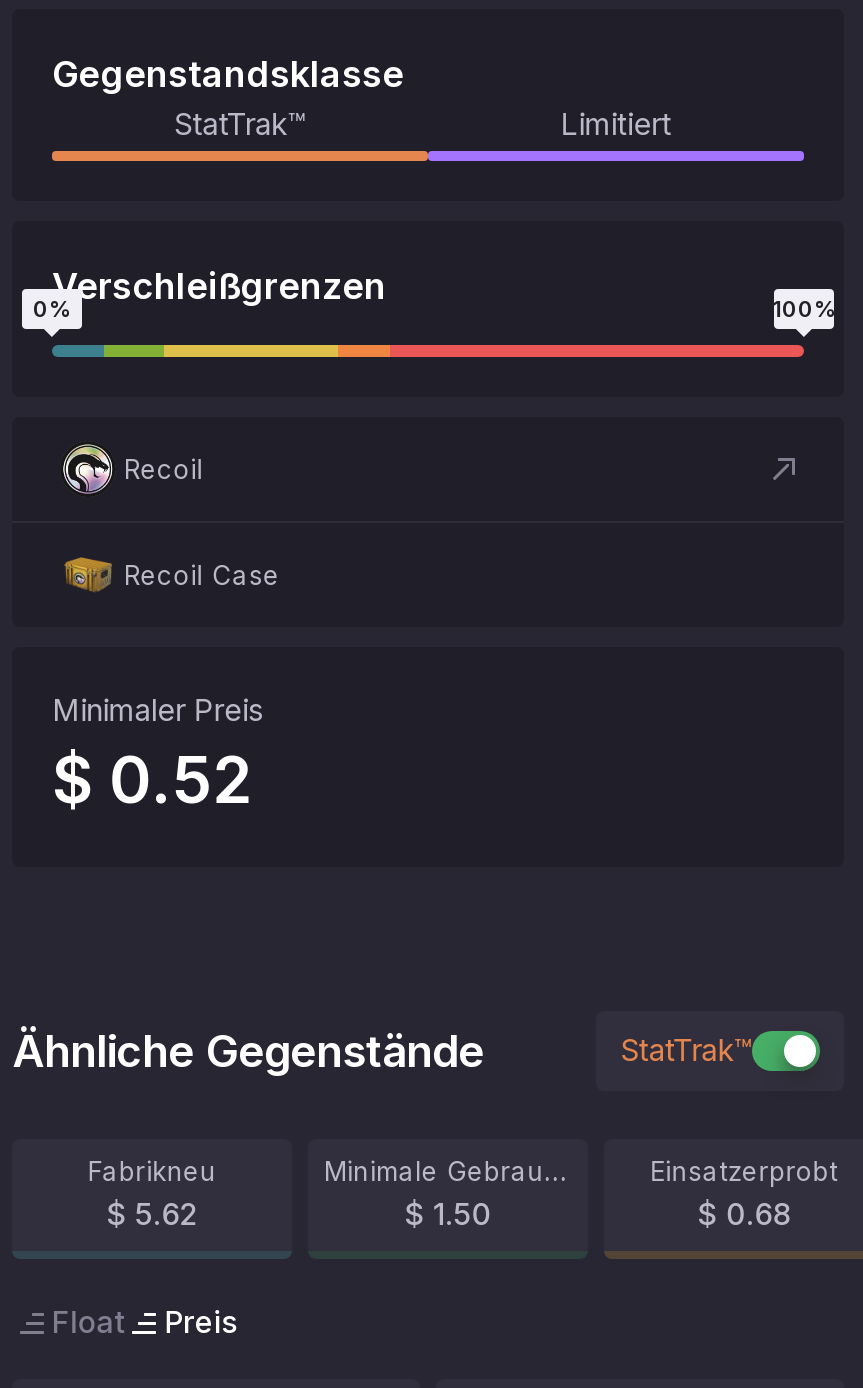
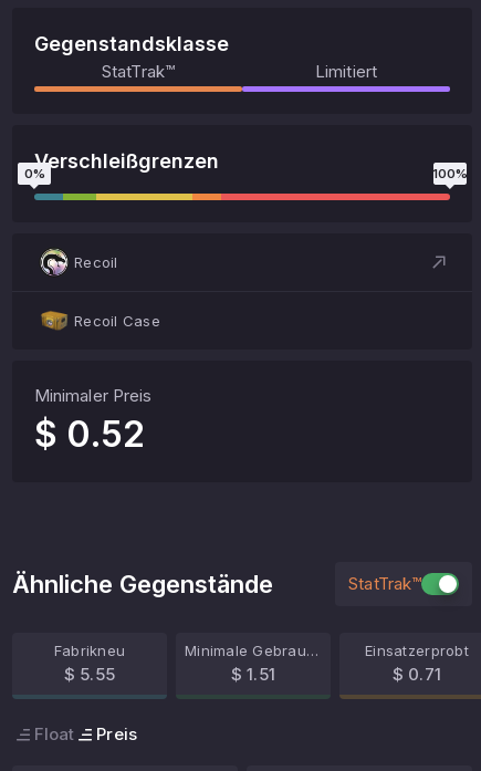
- $ 5.62
+ $ 5.55

- $ 1.50
+ $ 1.51

- $ 0.68
+ $ 0.71
